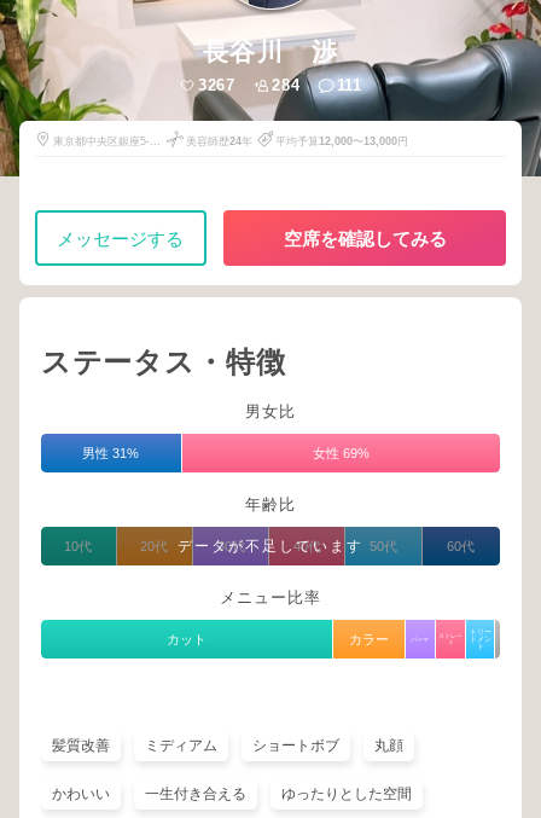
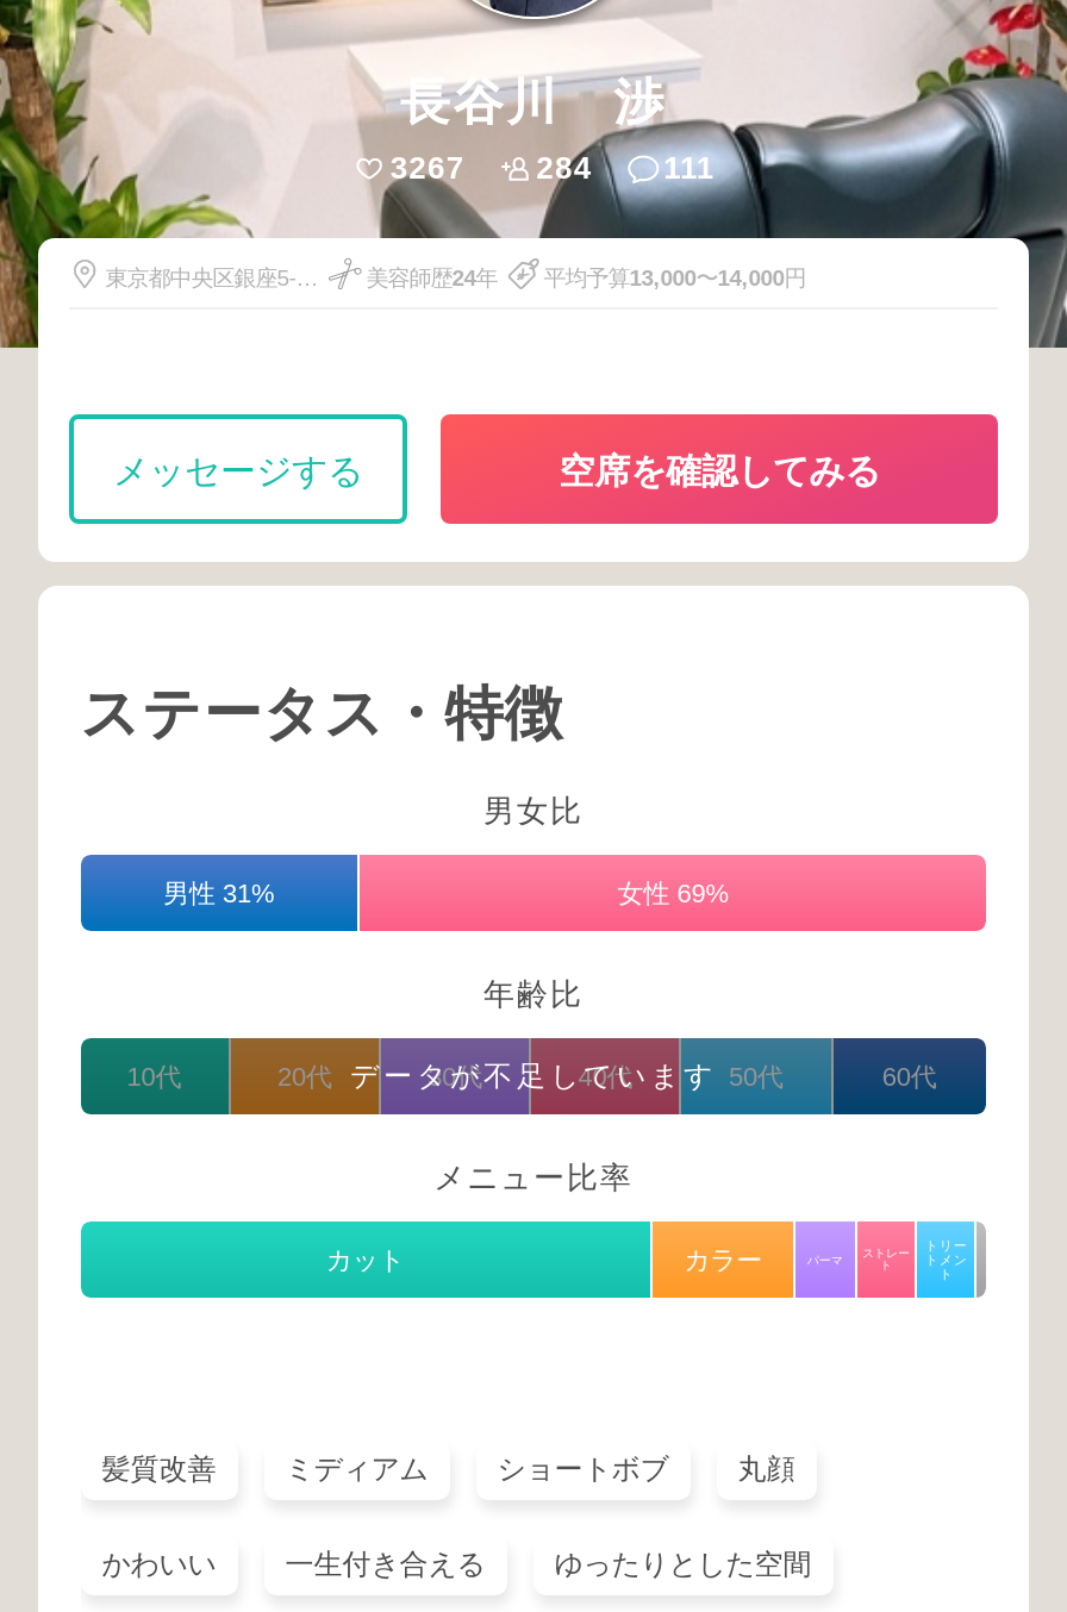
- 美容師歴24年 平均予算12,000〜13,000円
+ 美容師歴24年 平均予算13,000〜14,000円
